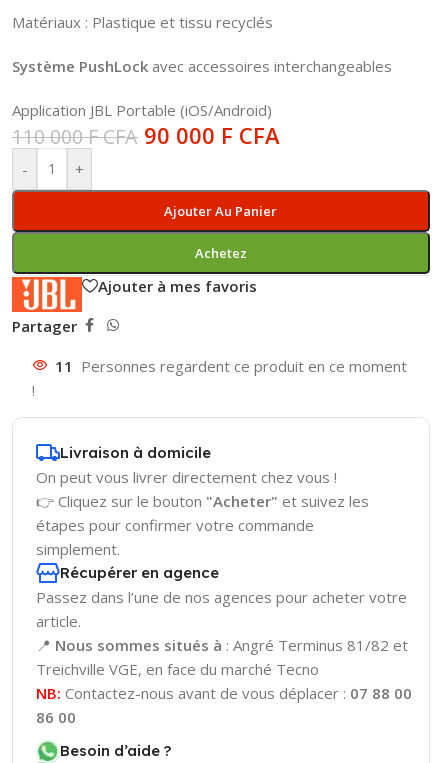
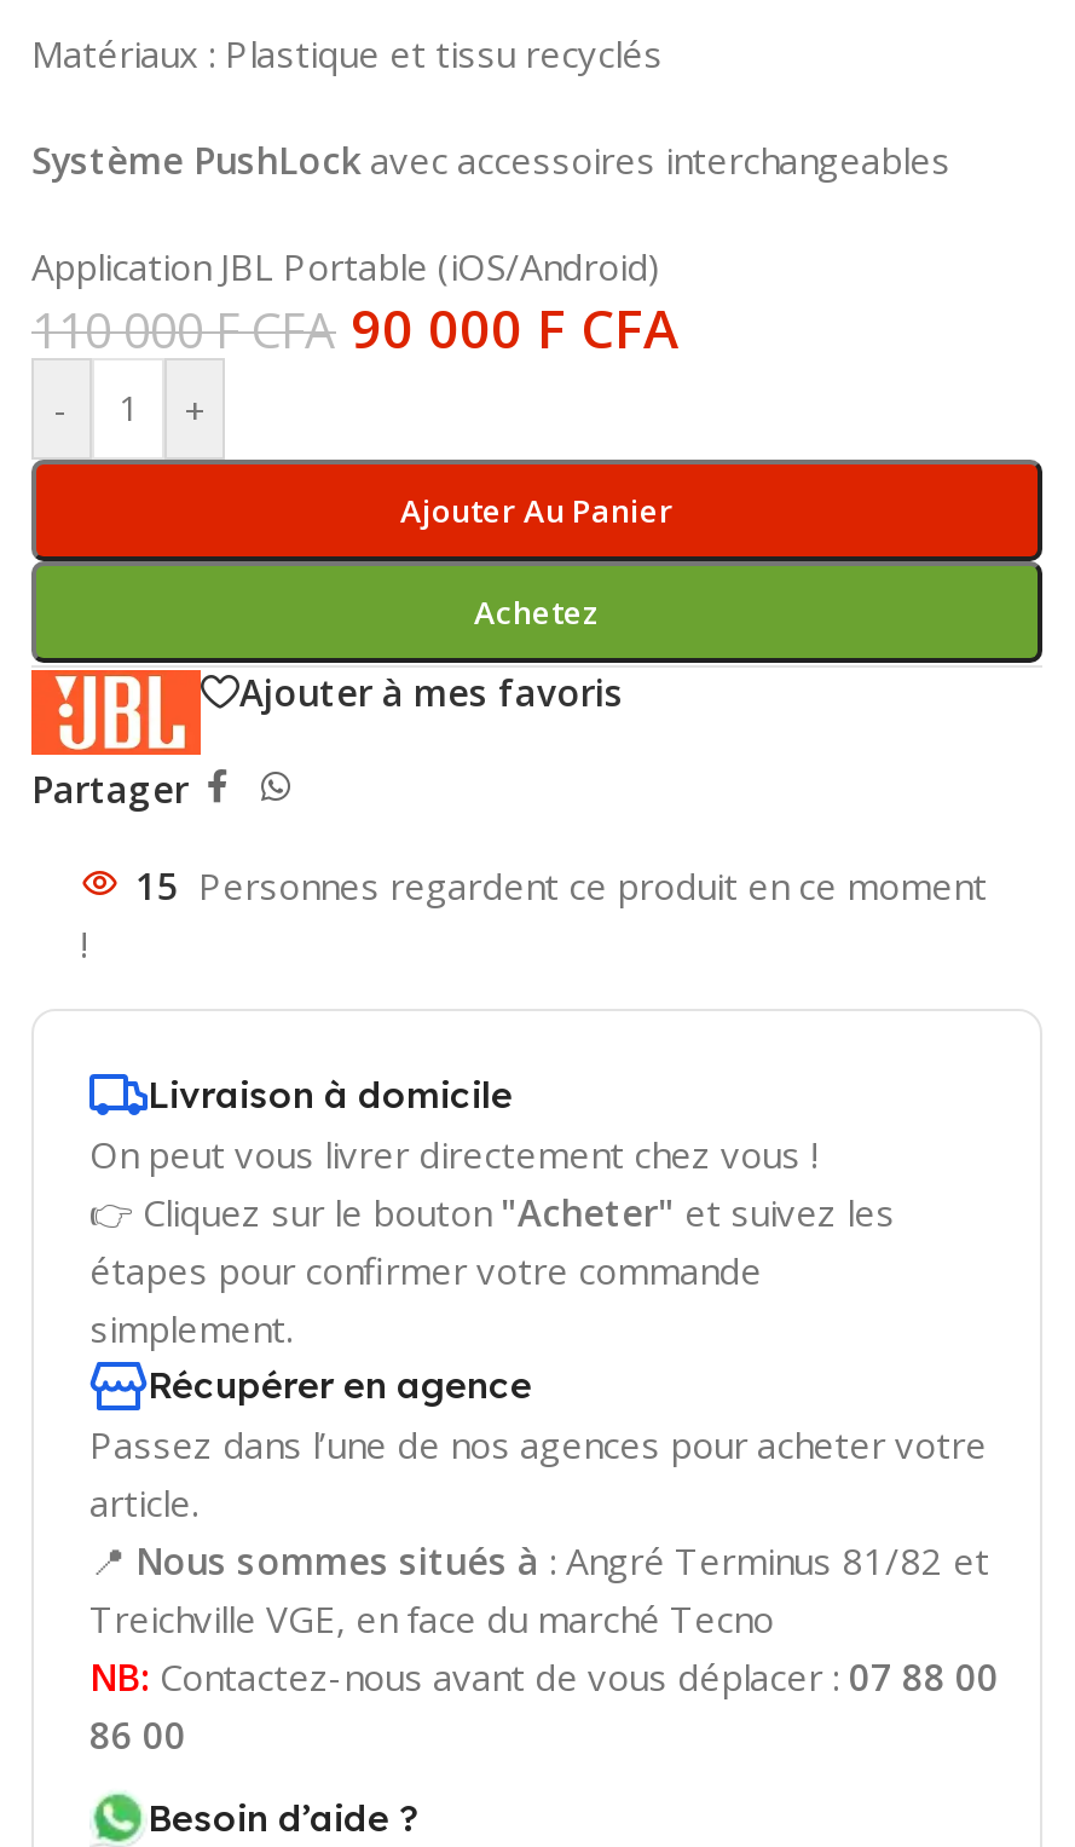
- 11 Personnes regardent ce produit en ce moment
+ 15 Personnes regardent ce produit en ce moment
